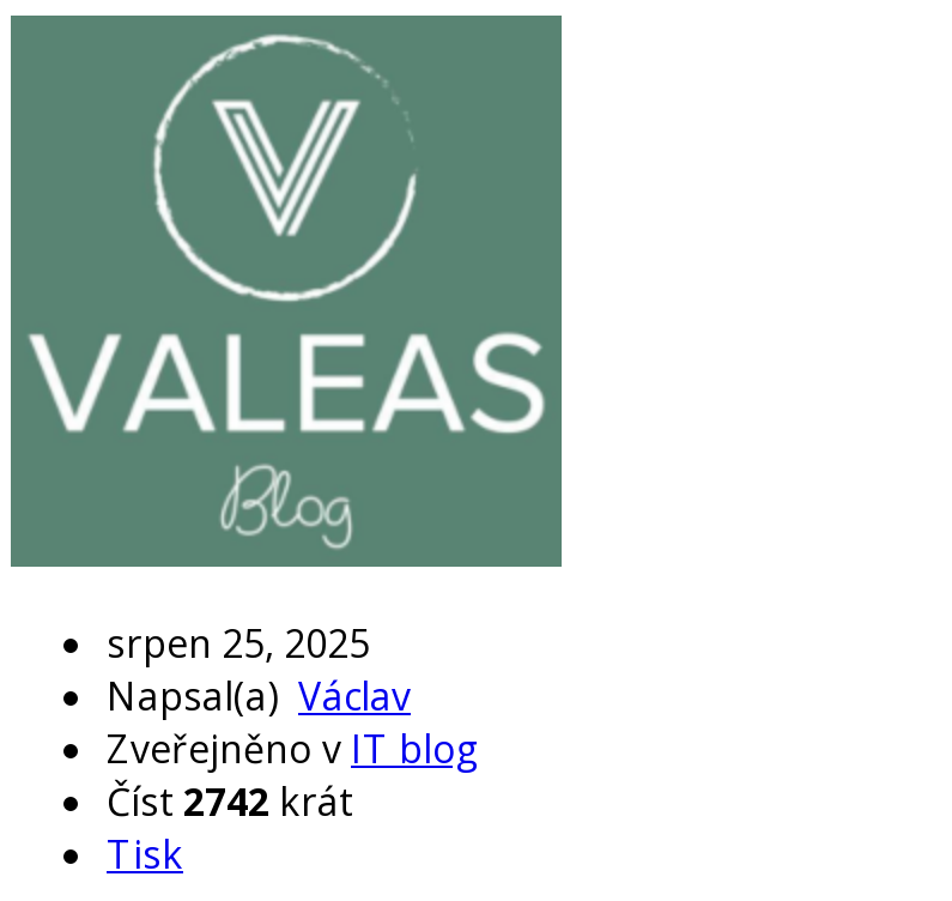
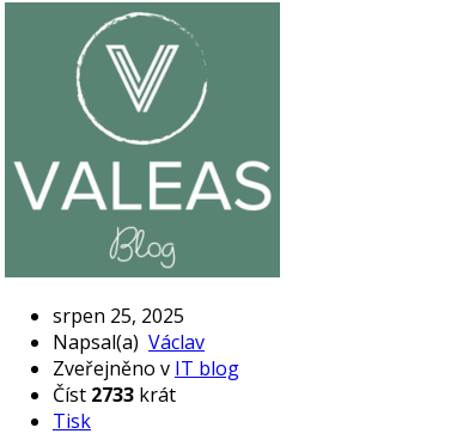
- Číst 2742 krát
+ Číst 2733 krát
